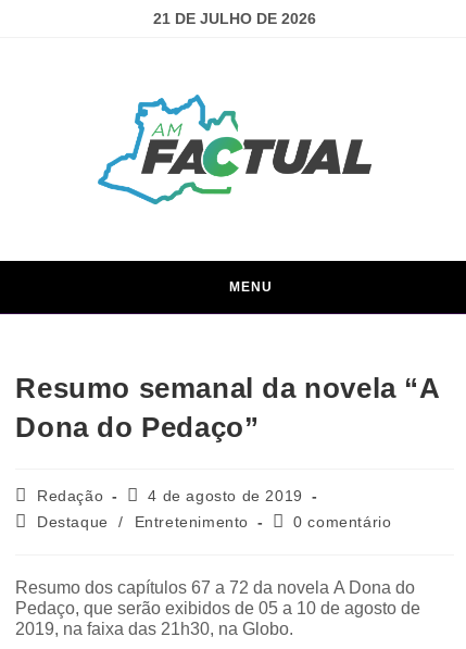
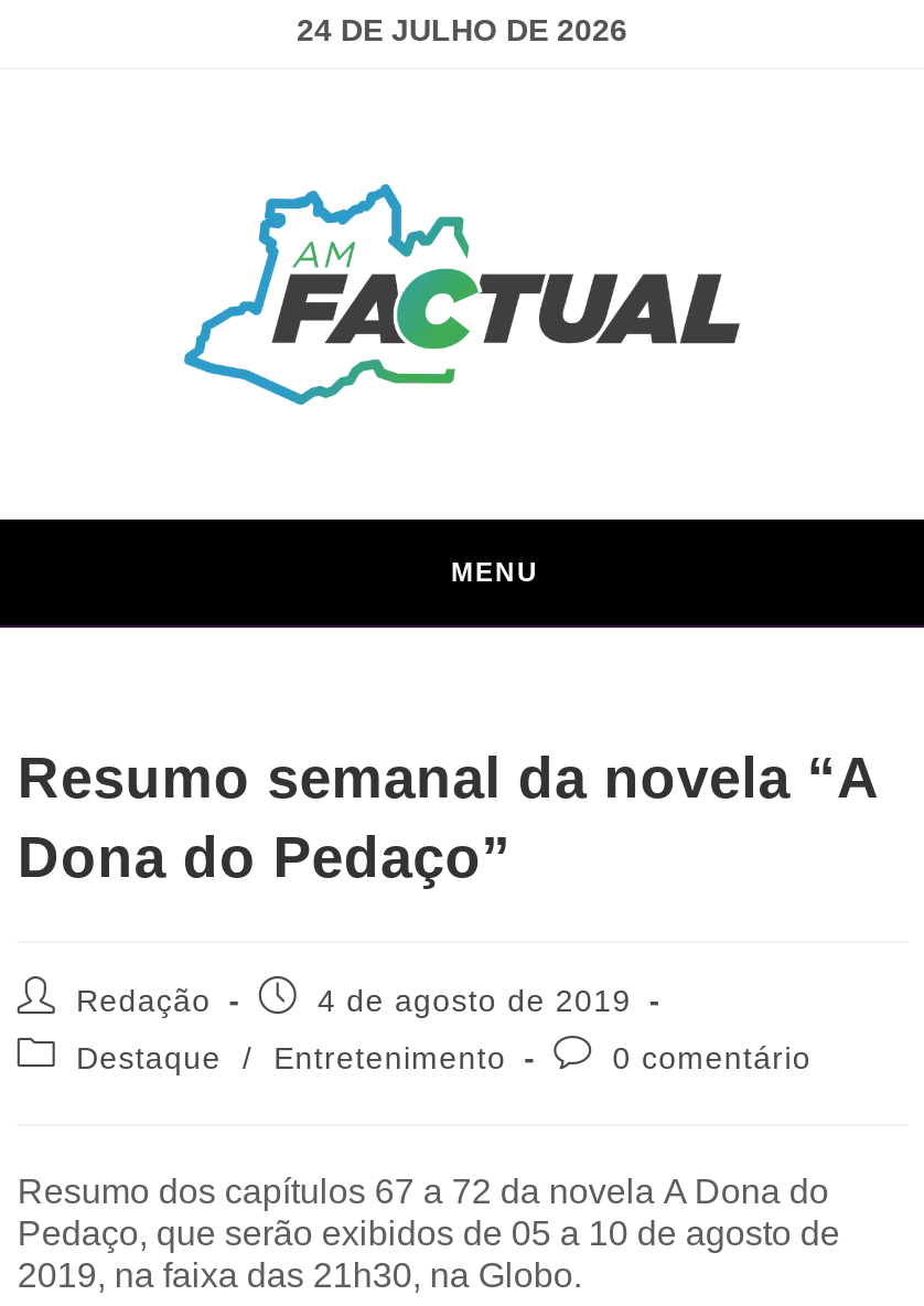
- 21 DE JULHO DE 2026
+ 24 DE JULHO DE 2026
